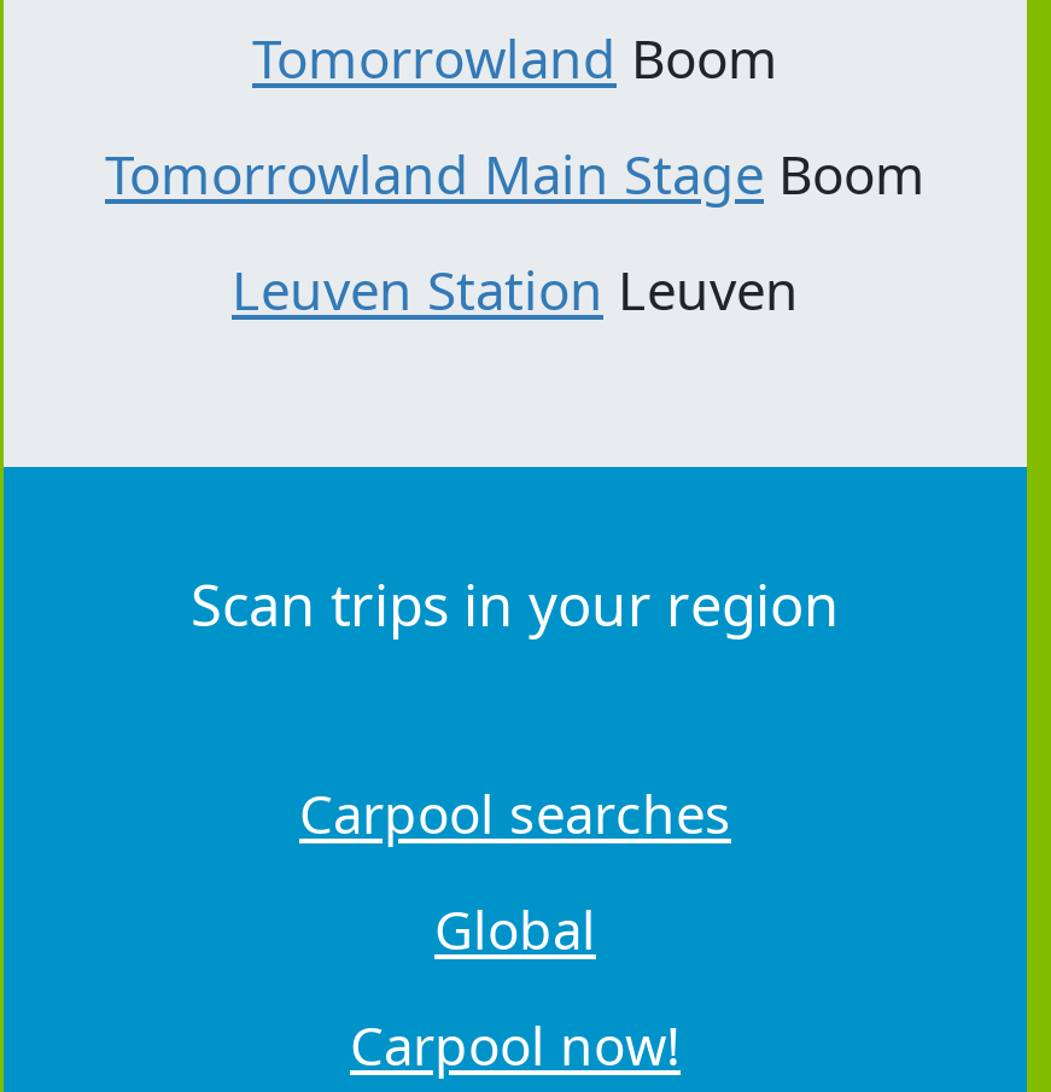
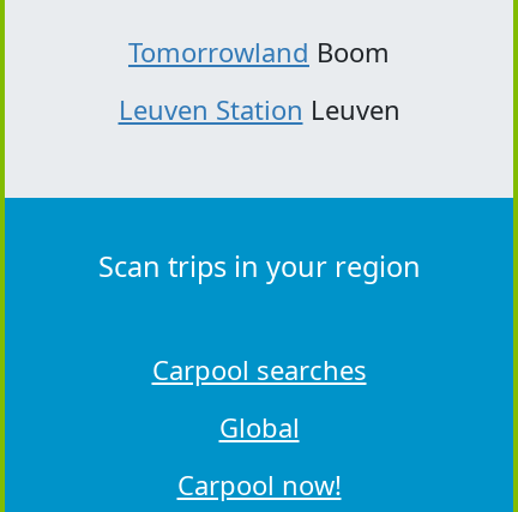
- Tomorrowland Main Stage Boom
